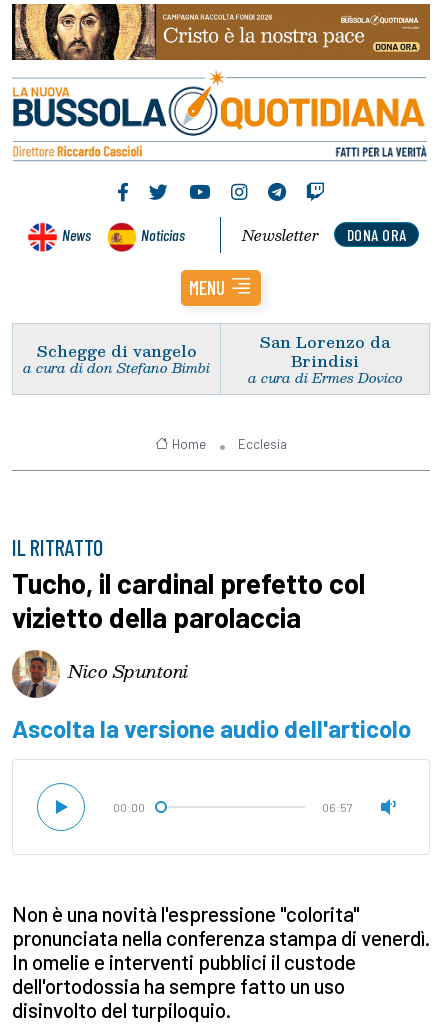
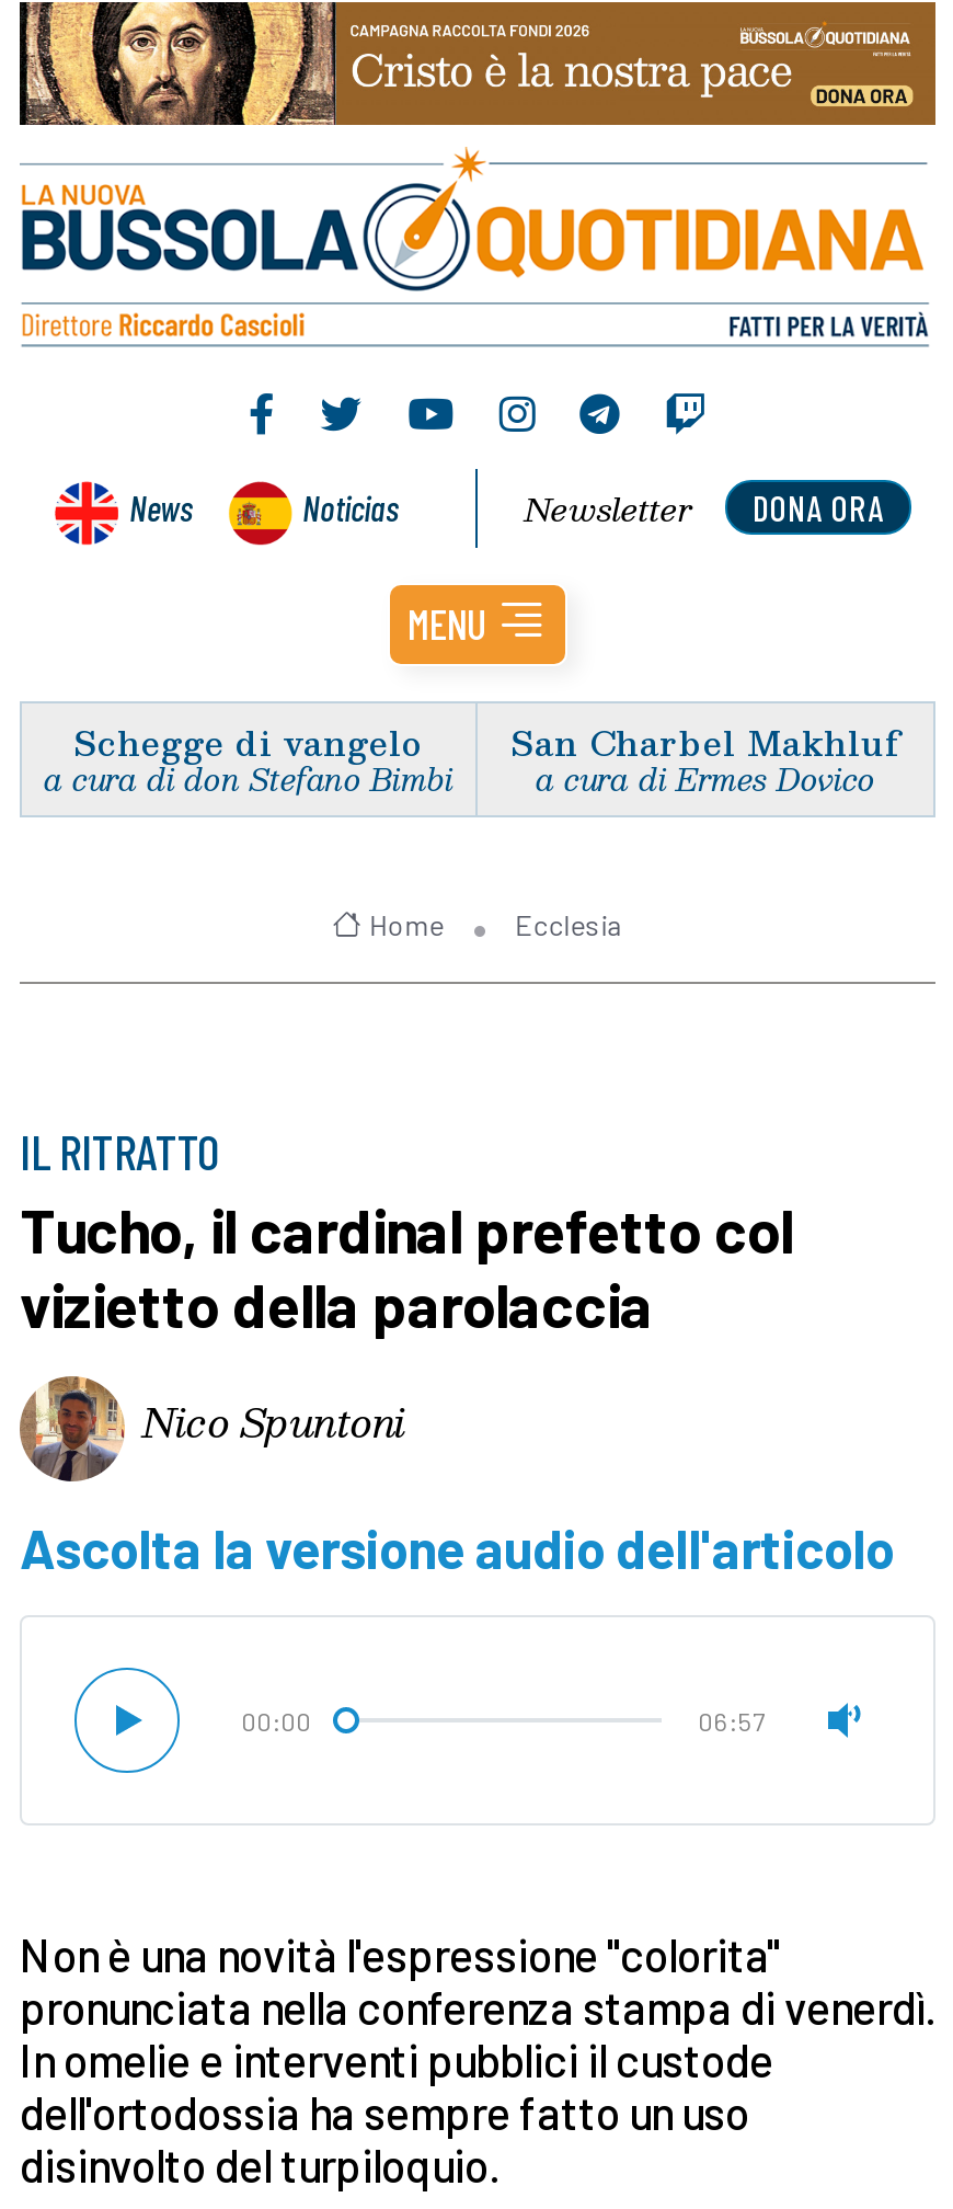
- San Lorenzo da
- Brindisi
+ San Charbel Makhluf
